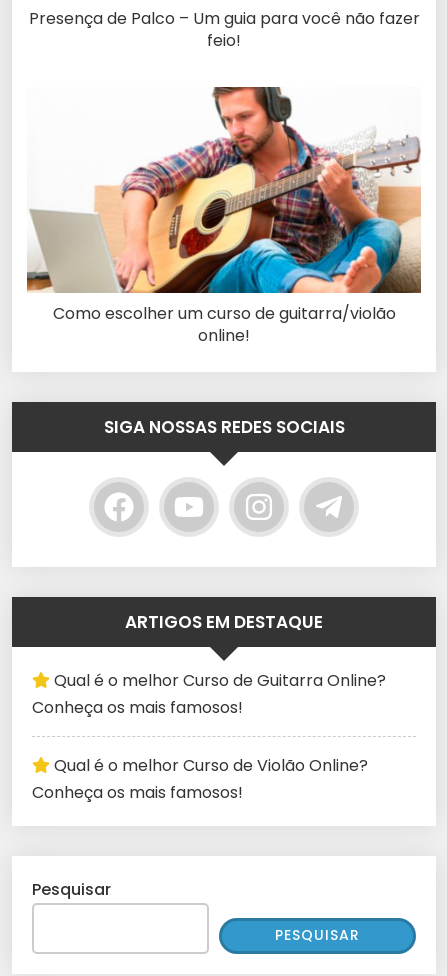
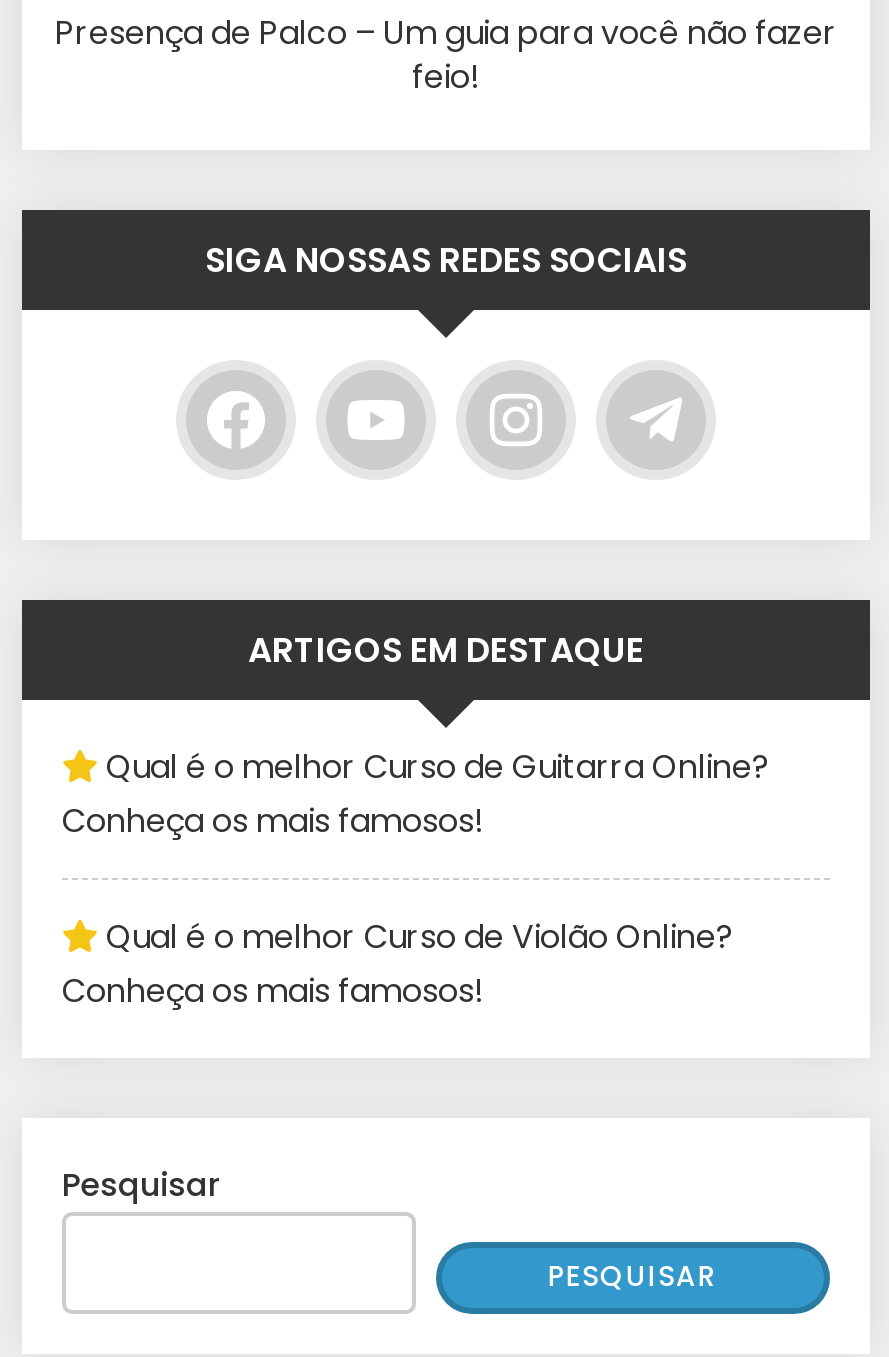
- [image]
- Como escolher um curso de guitarra/violão
- online!
